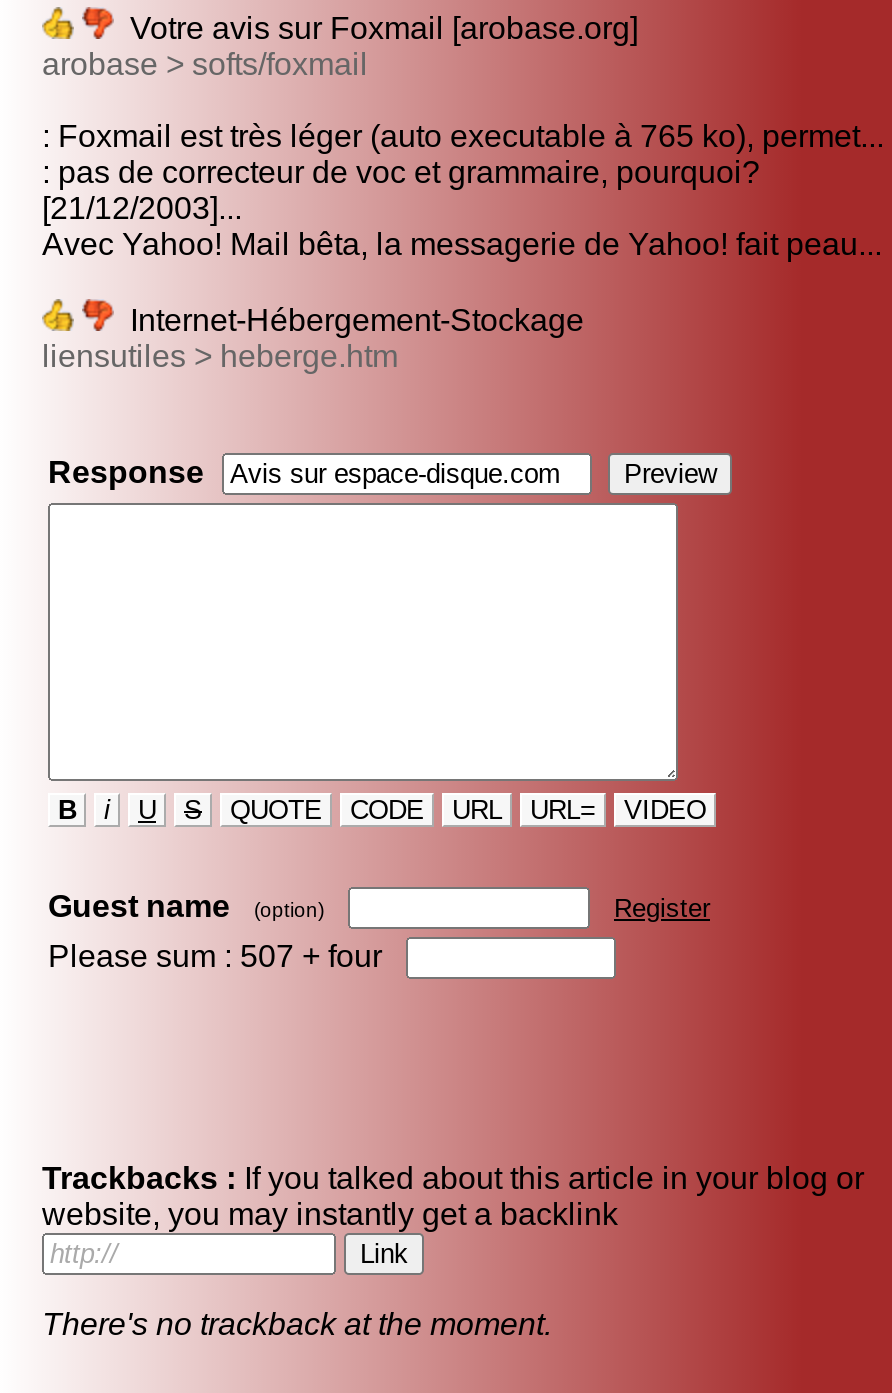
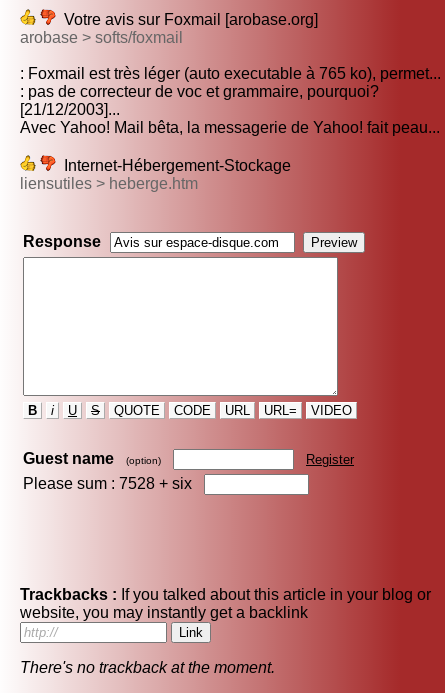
- Please sum : 507 + four
+ Please sum : 7528 + six
